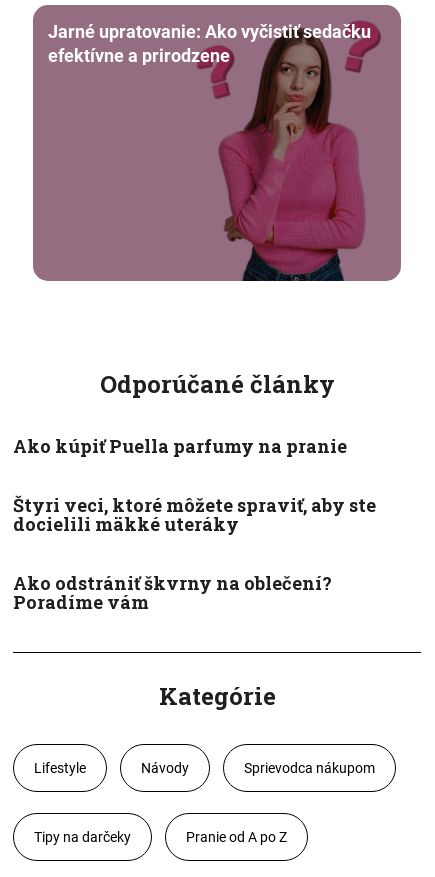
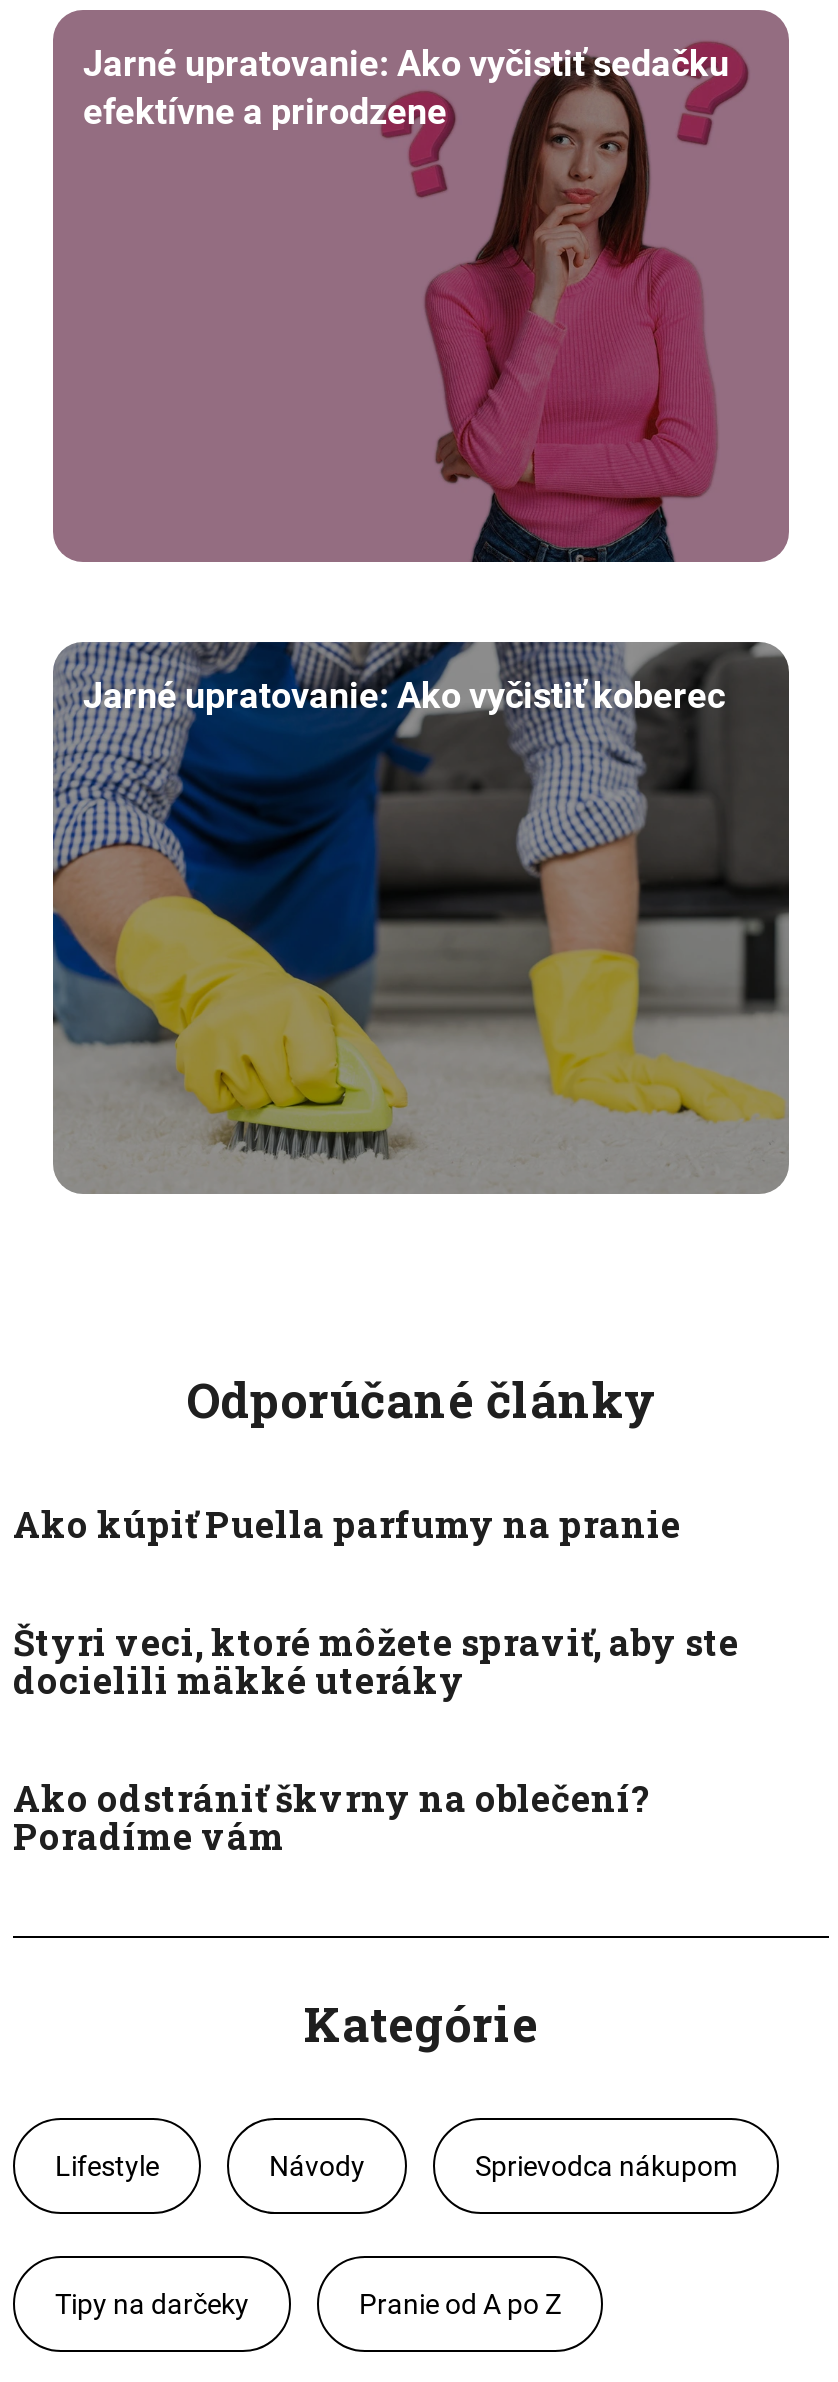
+ [image]
+ Jarné upratovanie: Ako vyčistiť koberec
